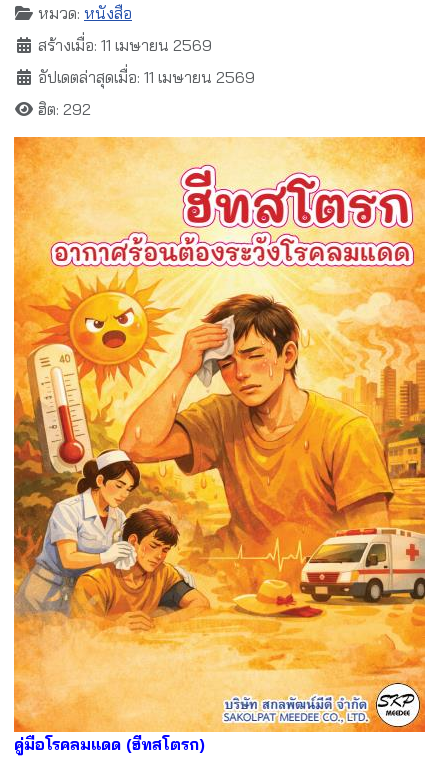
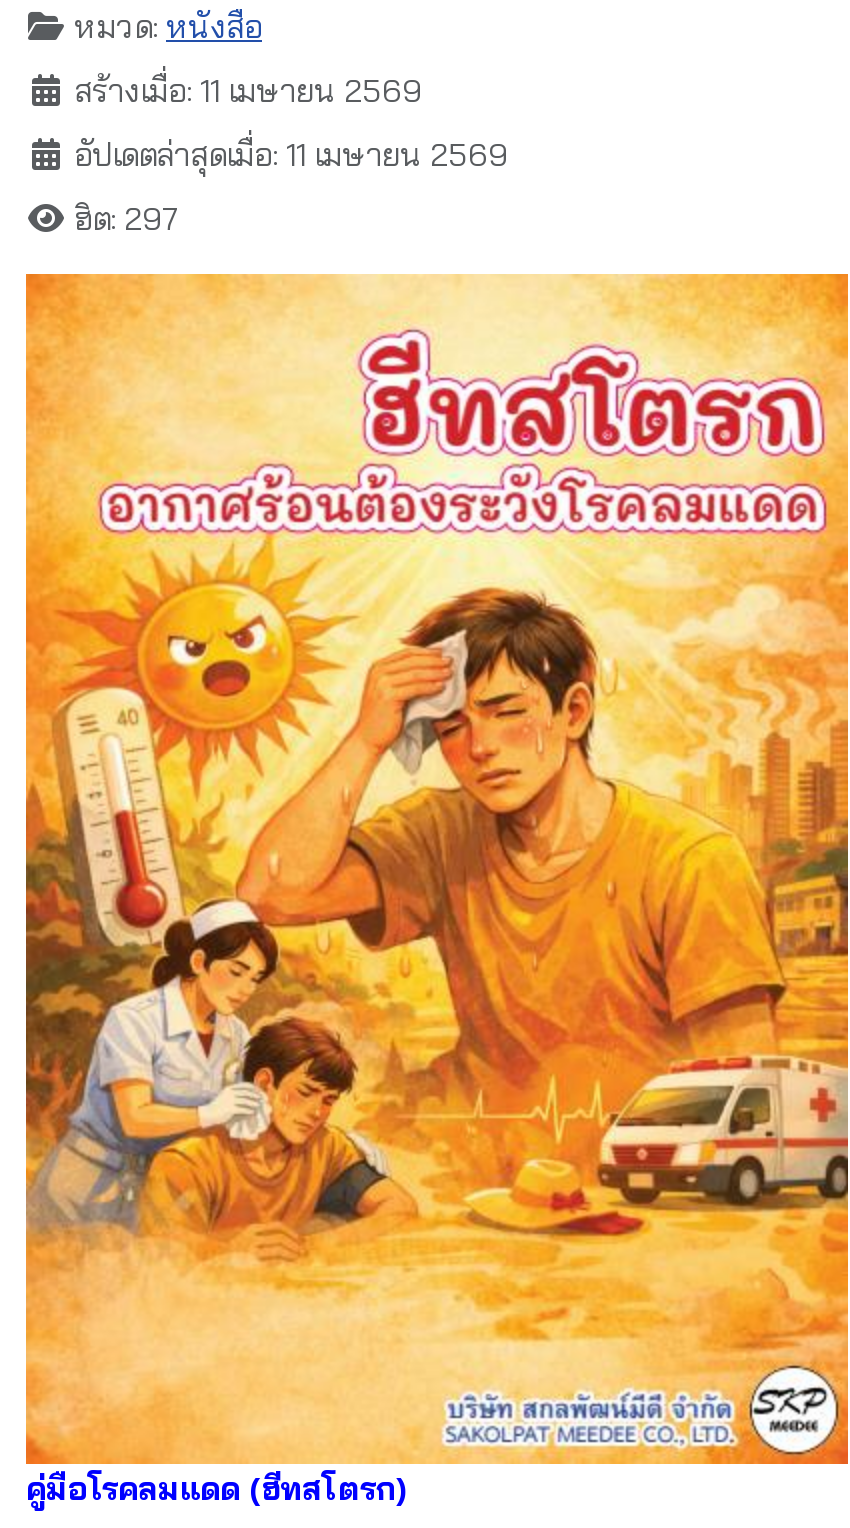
- ฮิต: 292
+ ฮิต: 297
